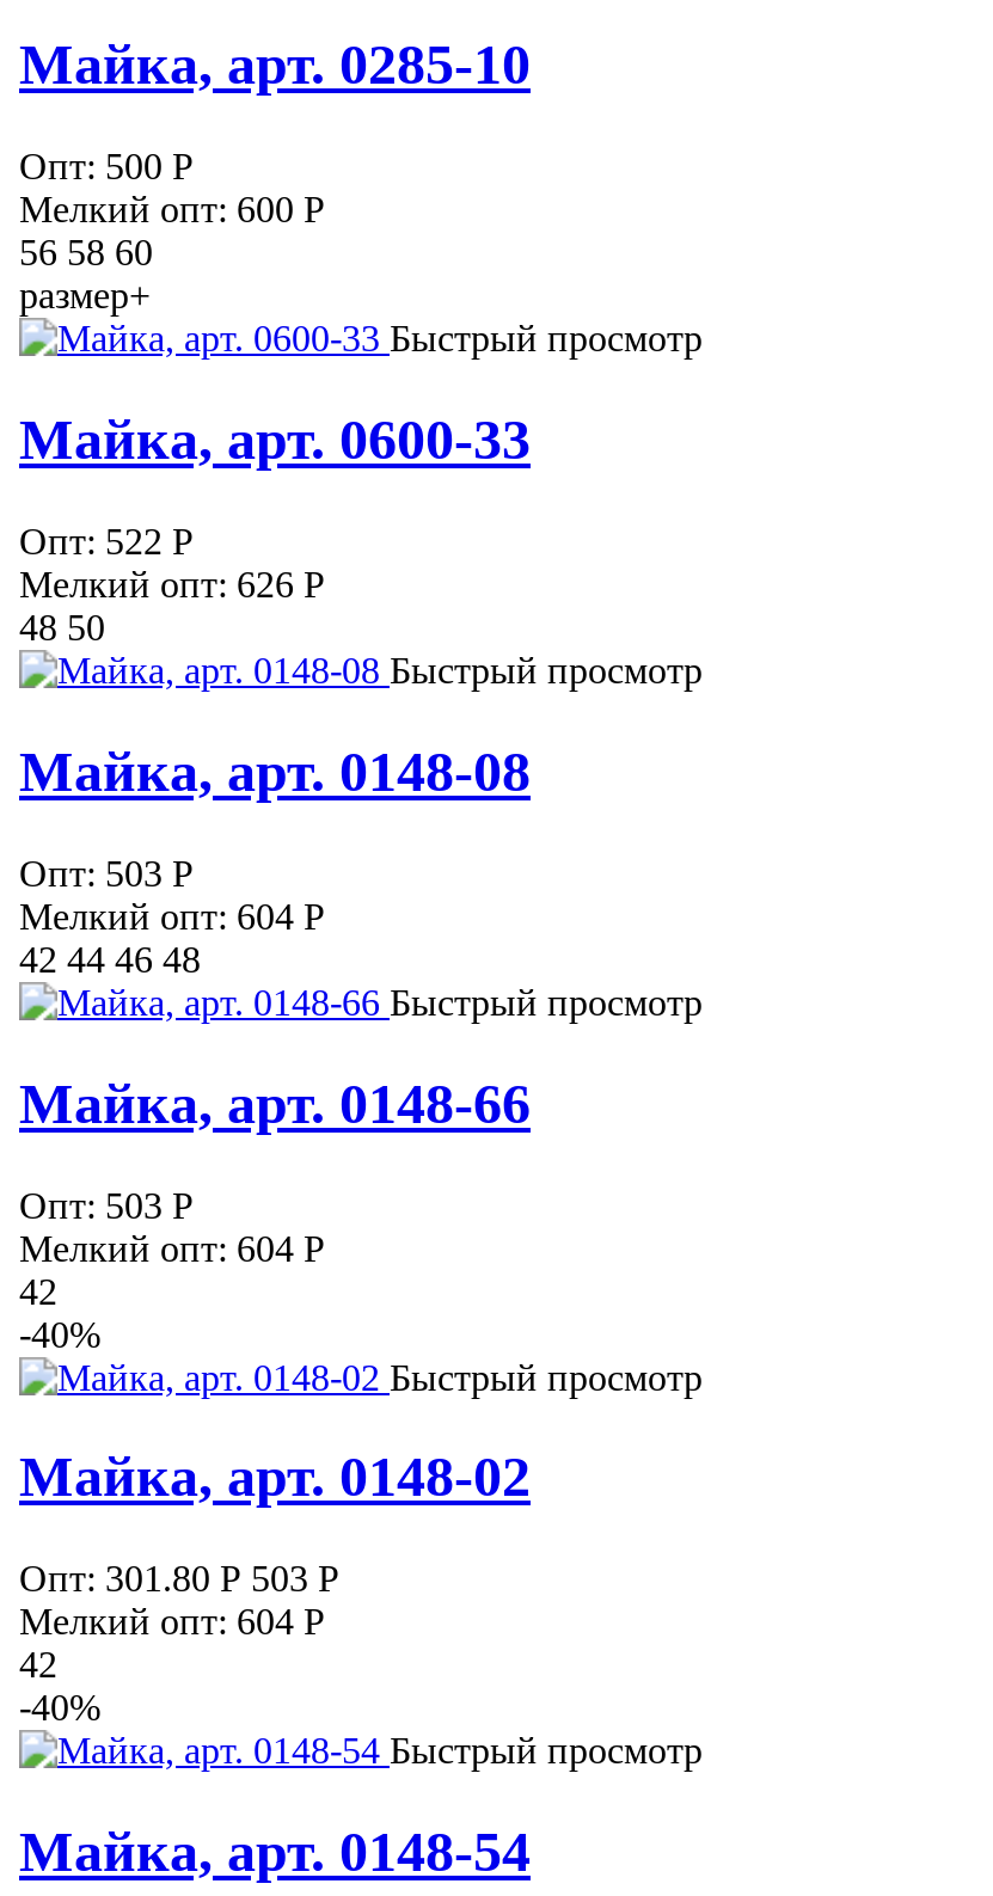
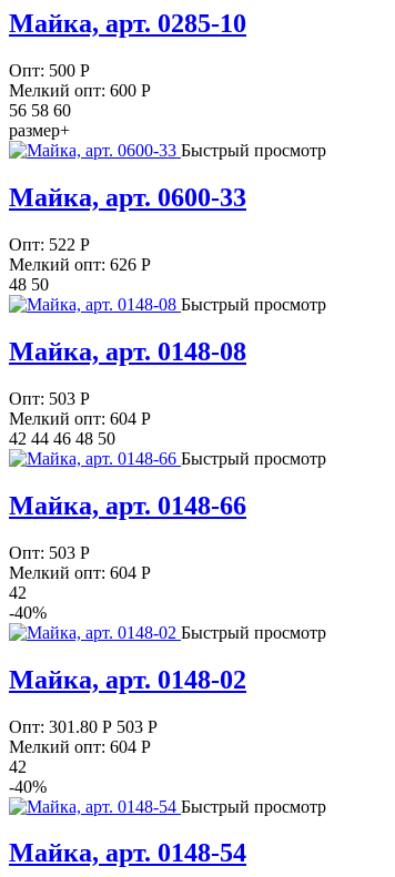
- 42 44 46 48
+ 42 44 46 48 50
